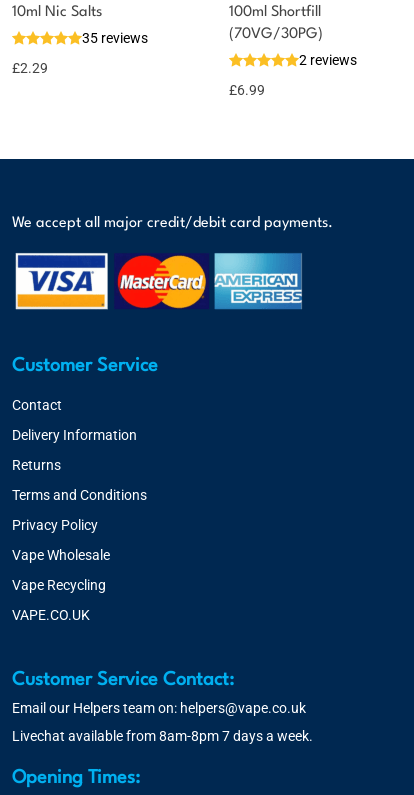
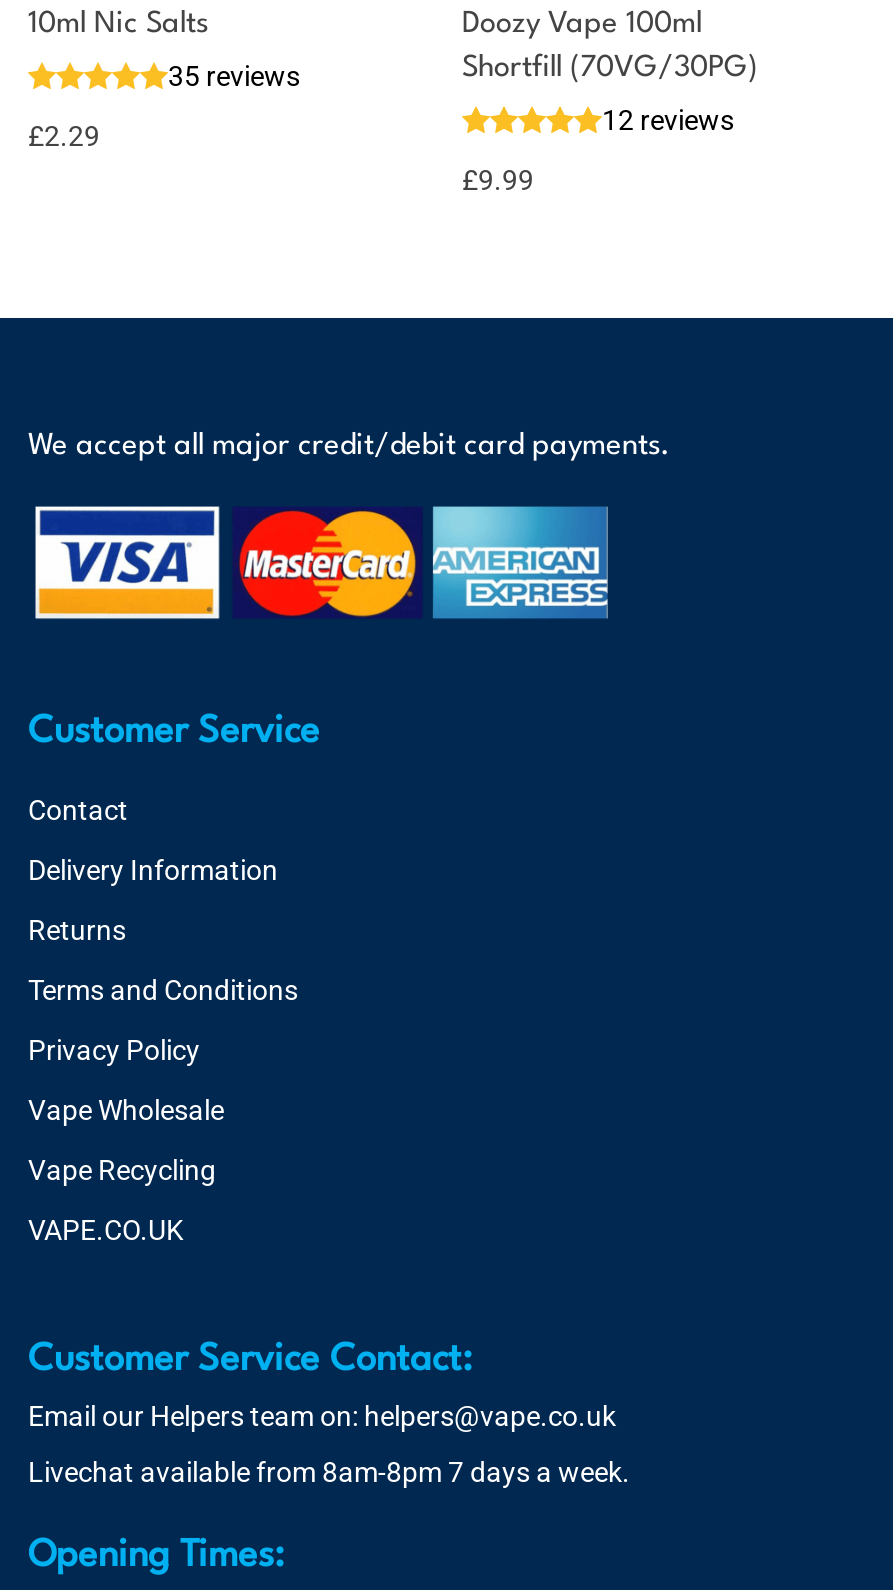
- 100ml Shortfill
+ Doozy Vape 100ml

- (70VG/30PG)
+ Shortfill (70VG/30PG)

- 2 reviews
+ 12 reviews

- £6.99
+ £9.99
